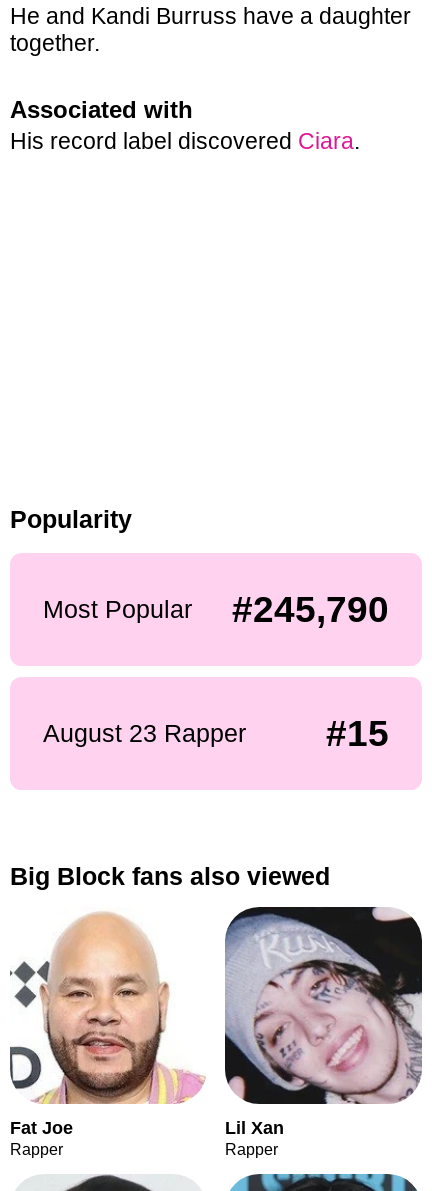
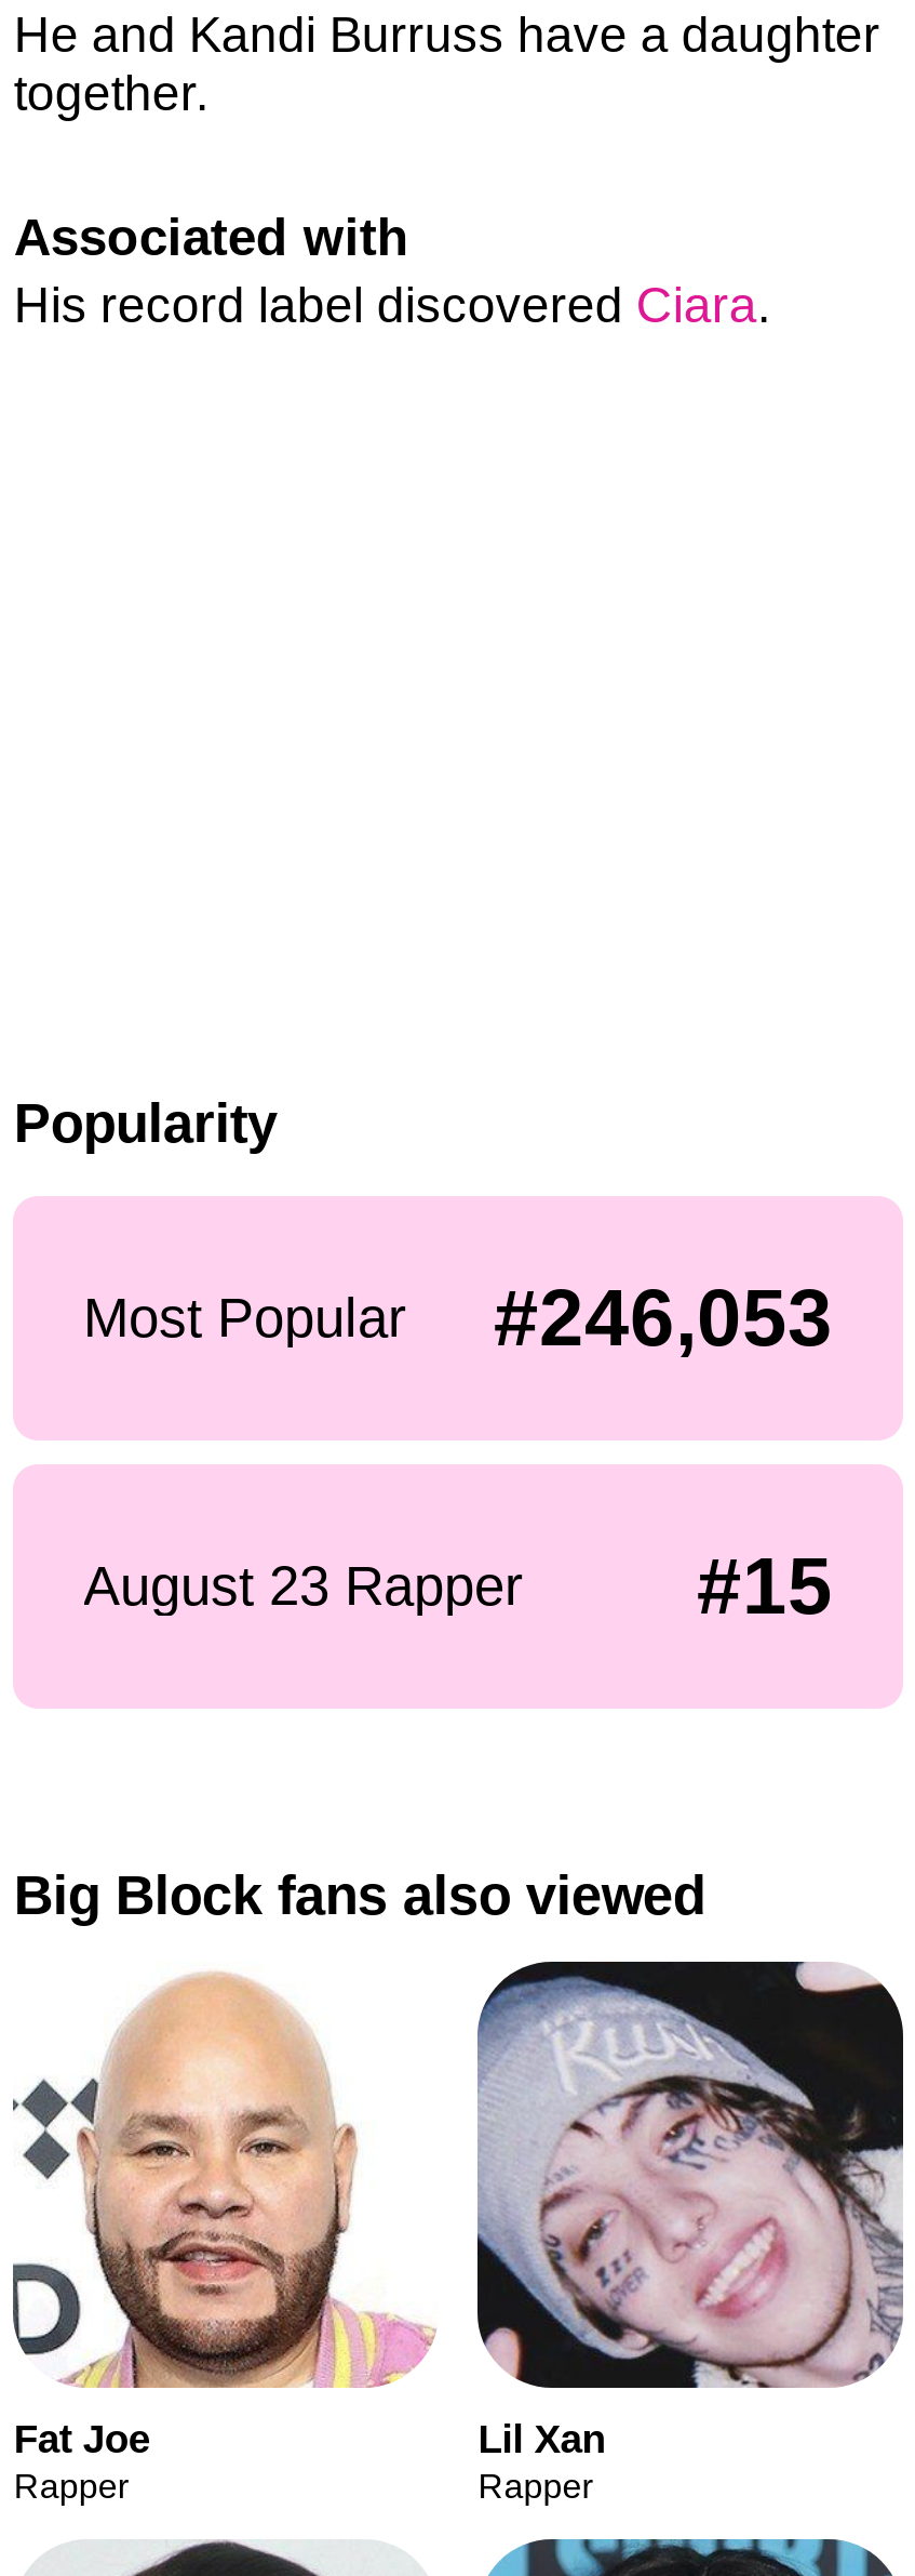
- Most Popular #245,790
+ Most Popular #246,053
